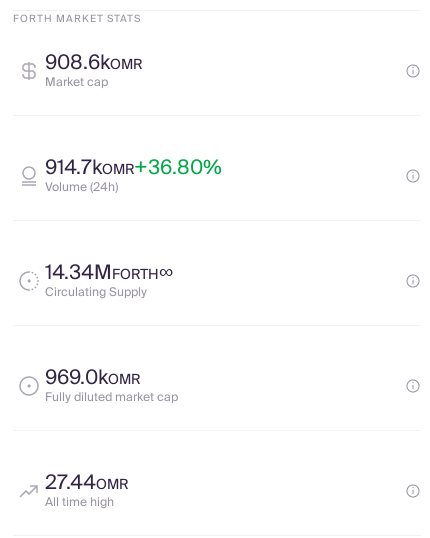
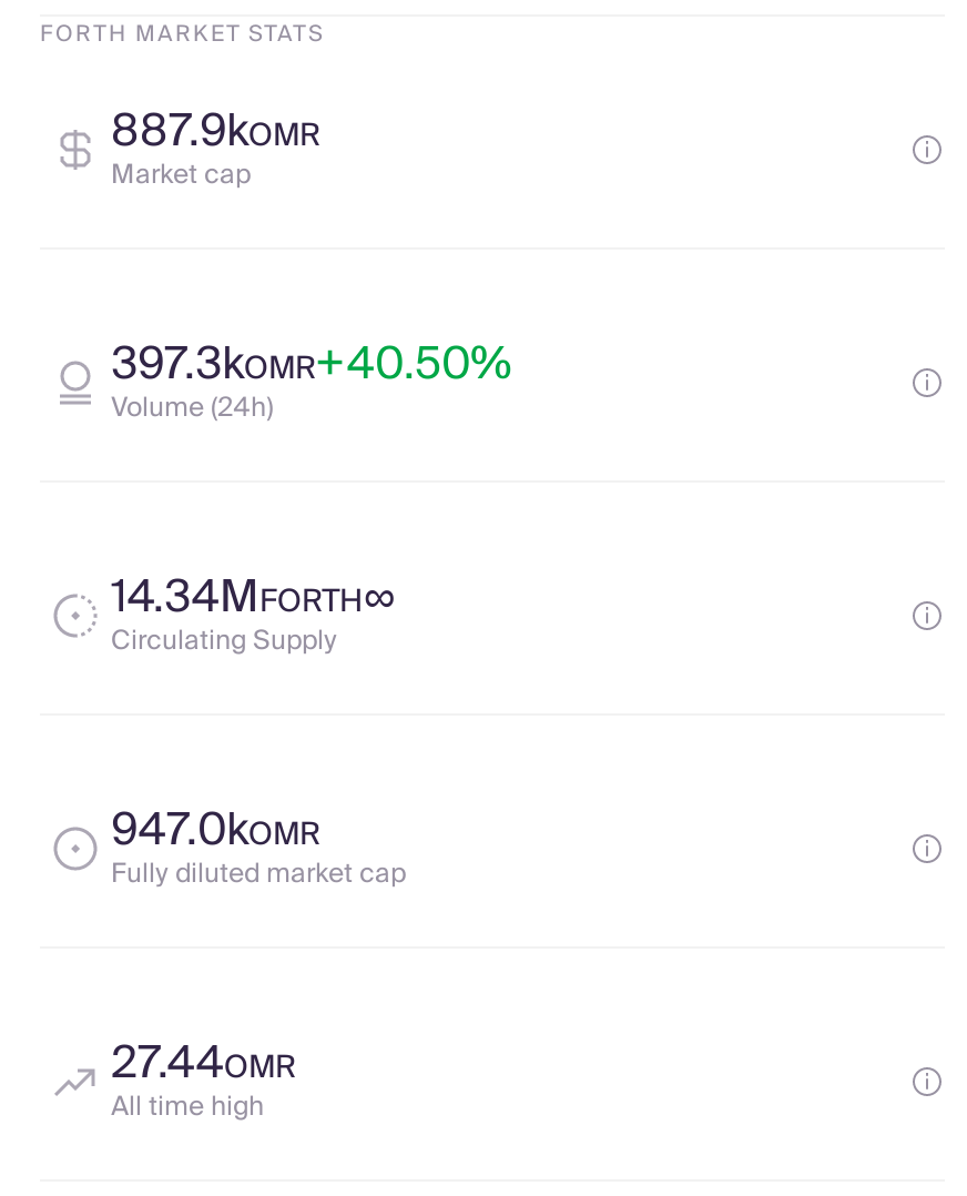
- 908.6kOMR
+ 887.9kOMR

- 914.7kOMR+36.80%
+ 397.3kOMR+40.50%

- 969.0kOMR
+ 947.0kOMR
